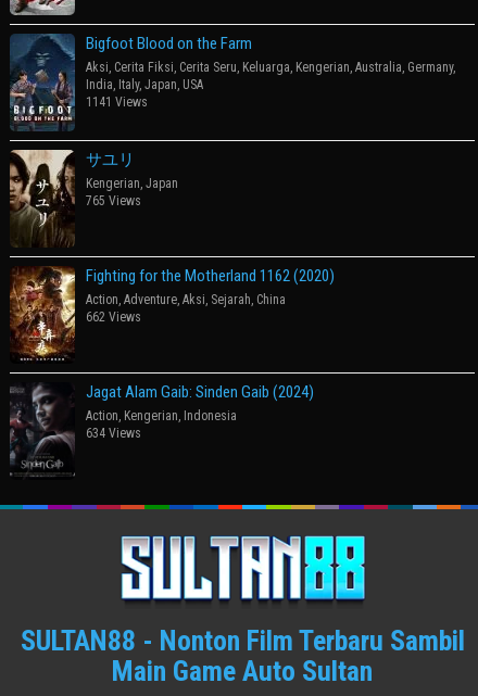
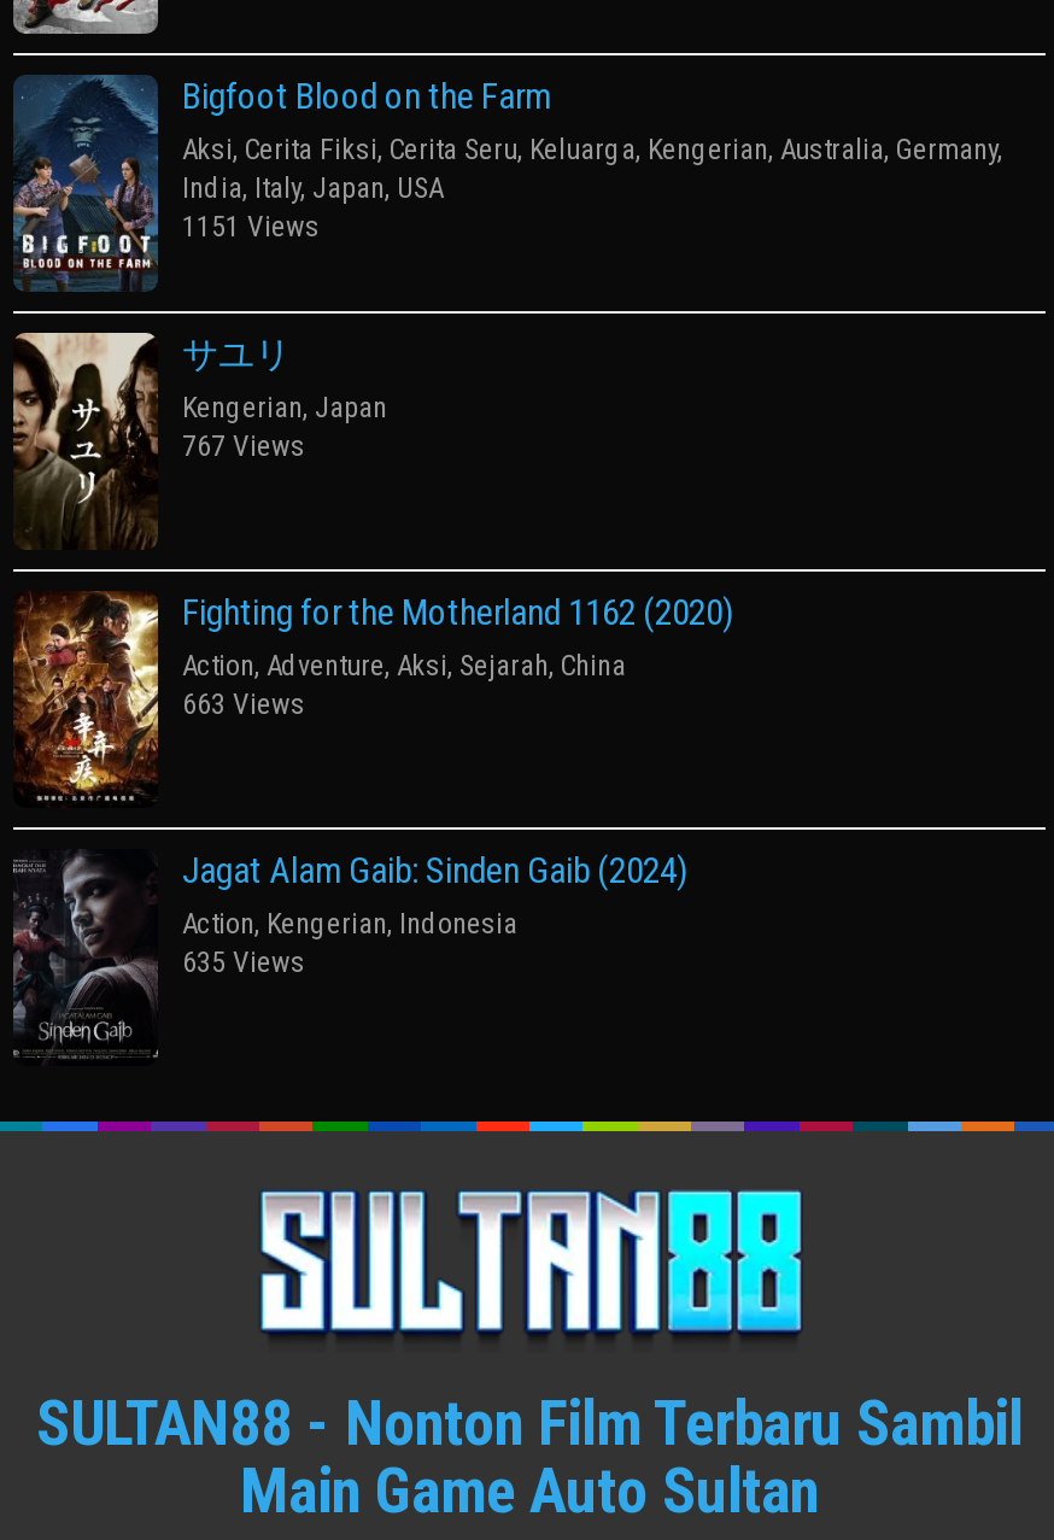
- 1141 Views
+ 1151 Views

- 765 Views
+ 767 Views

- 662 Views
+ 663 Views

- 634 Views
+ 635 Views
